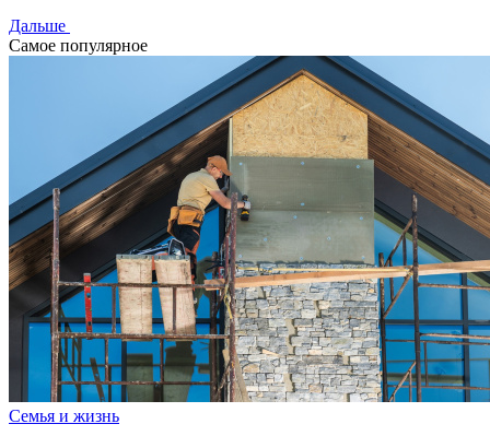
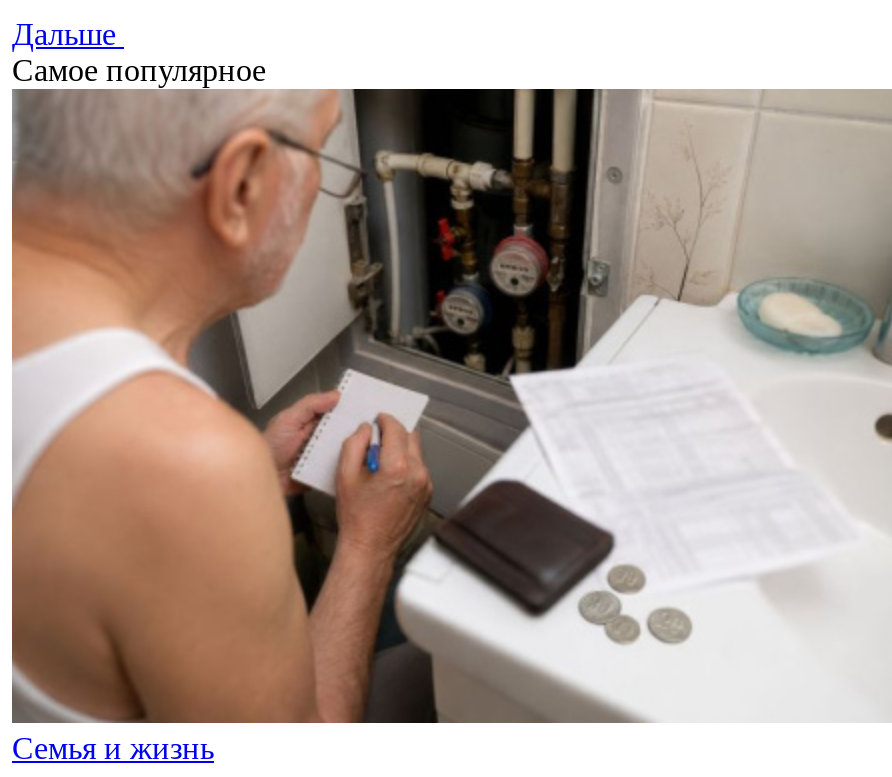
- [image]
+ [image]
